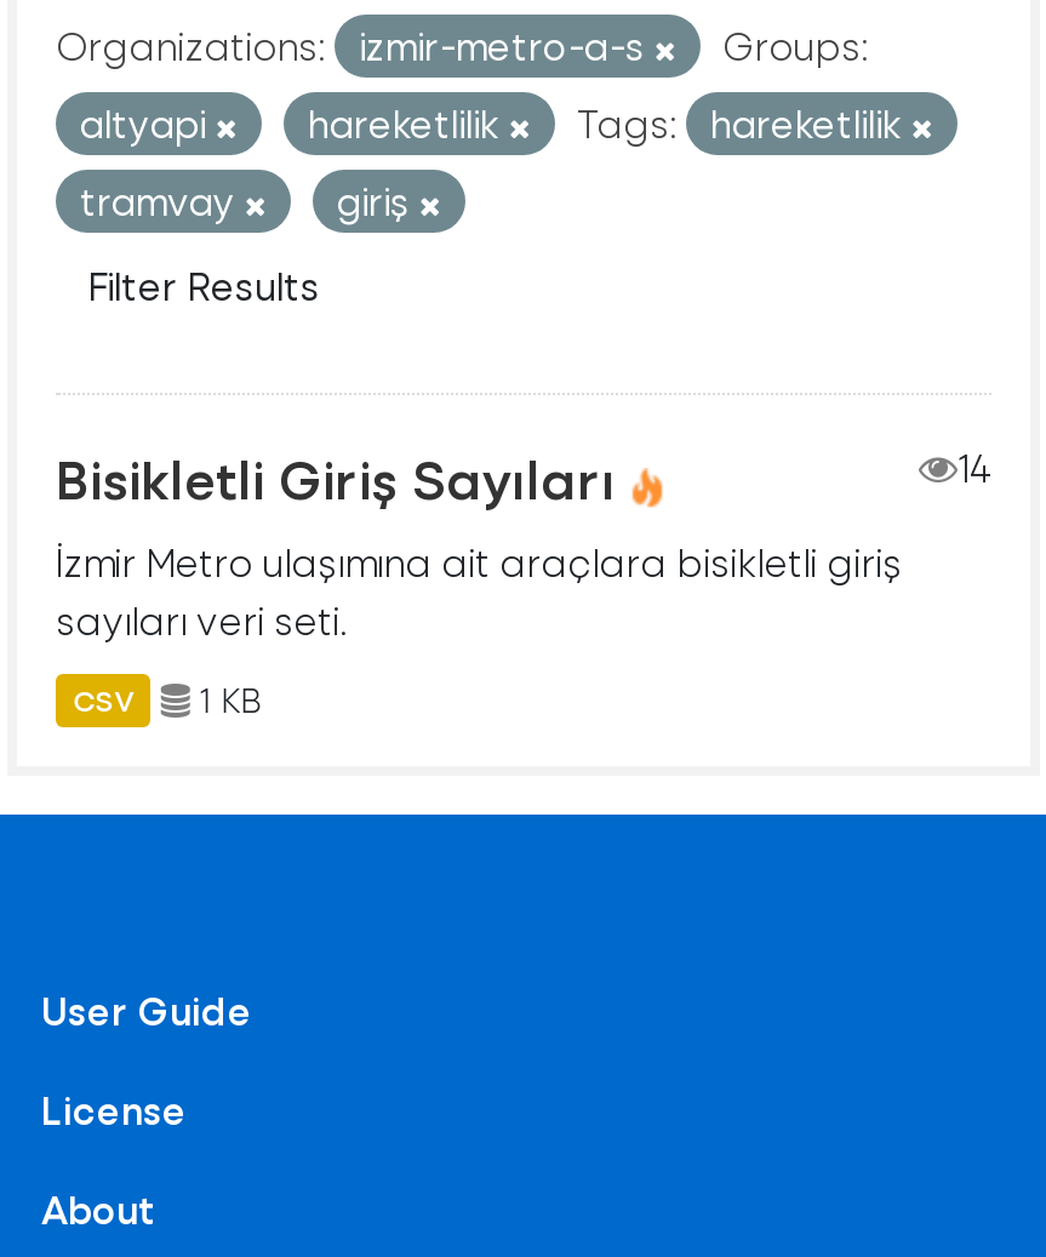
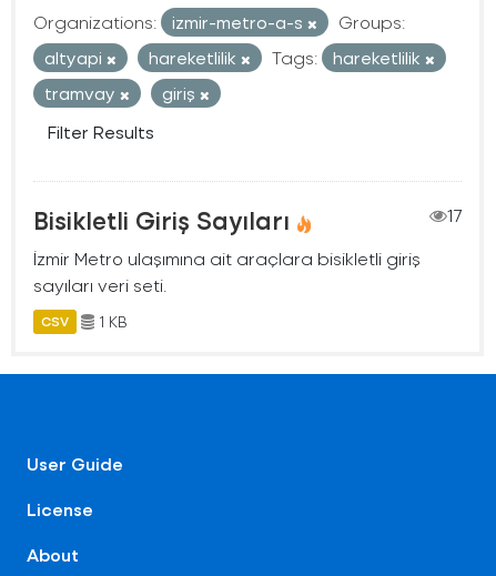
- 14
+ 17
